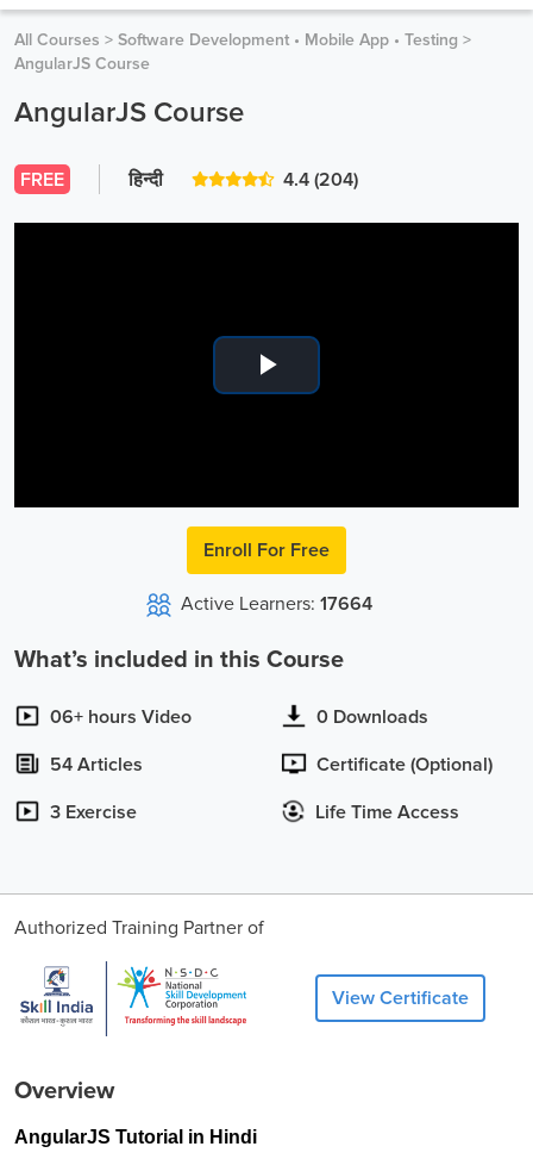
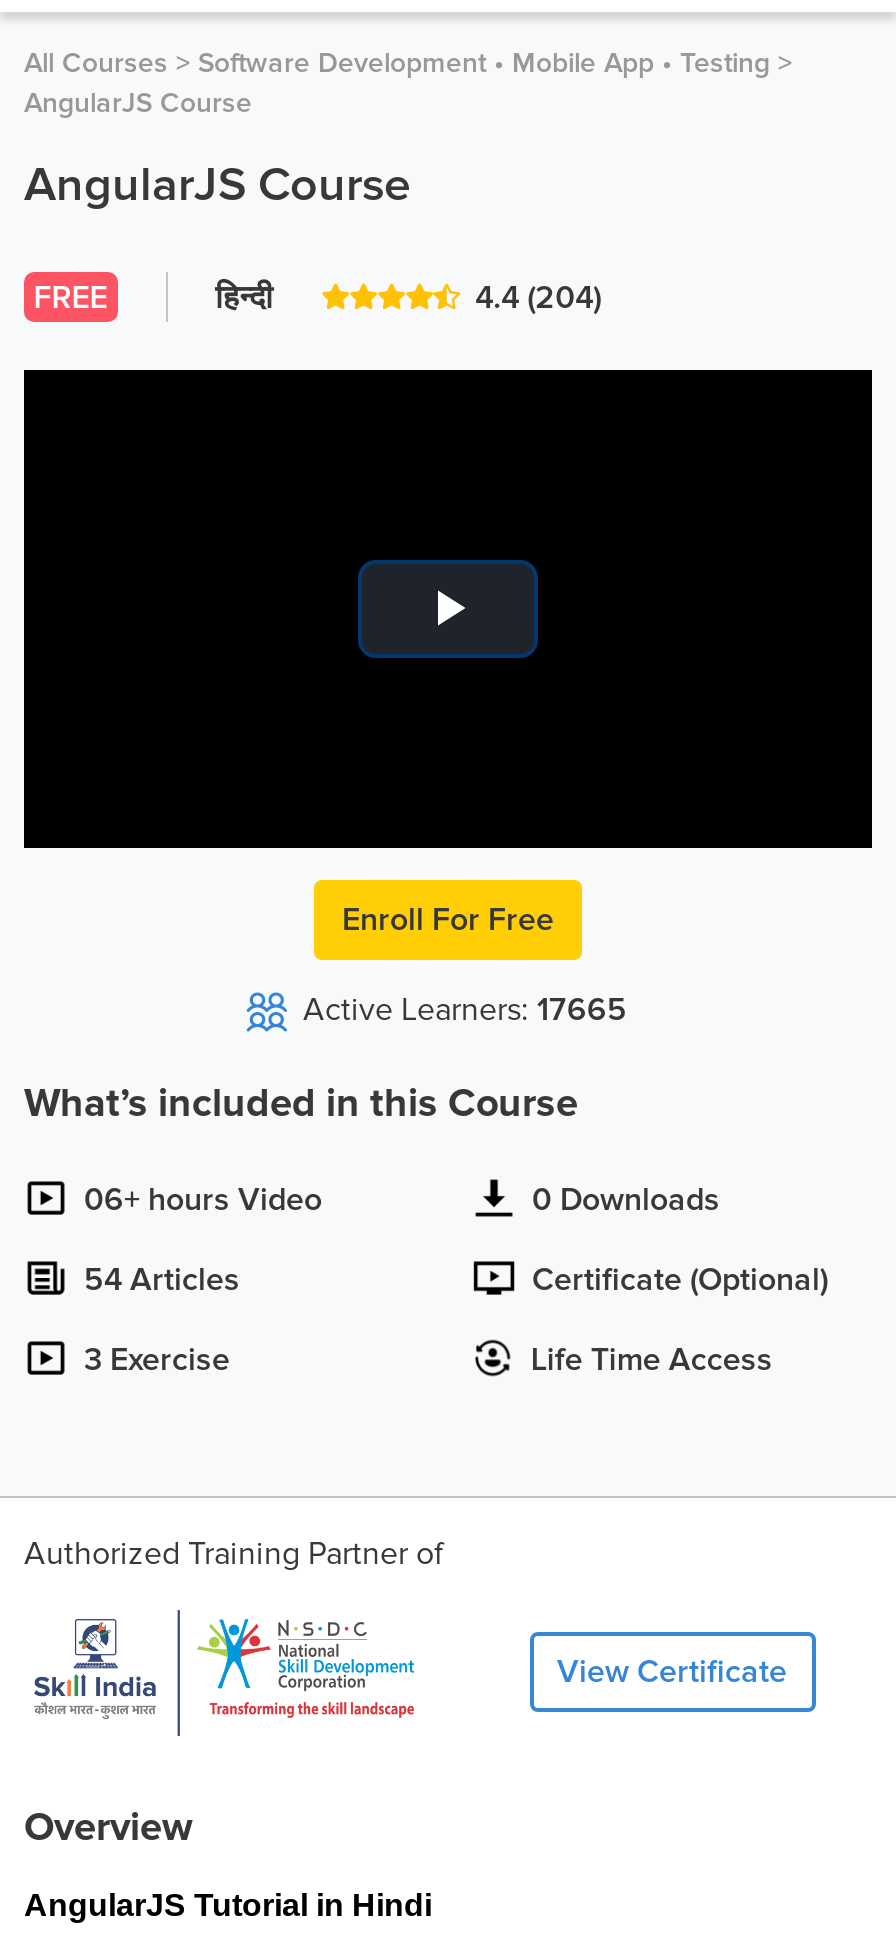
- Active Learners: 17664
+ Active Learners: 17665
